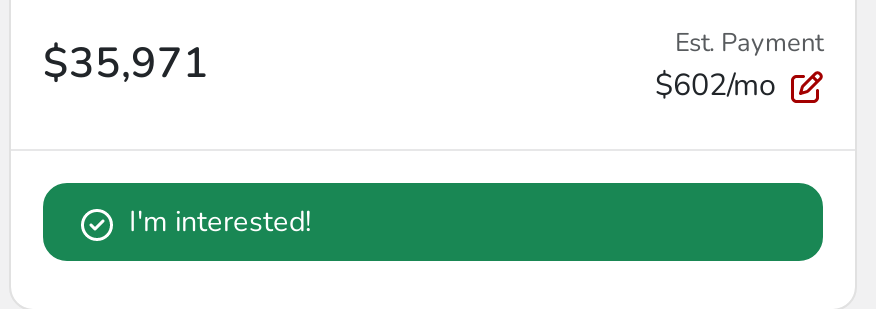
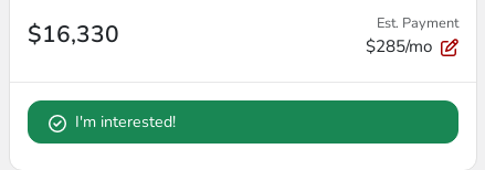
- $35,971
+ $16,330

- $602/mo
+ $285/mo
